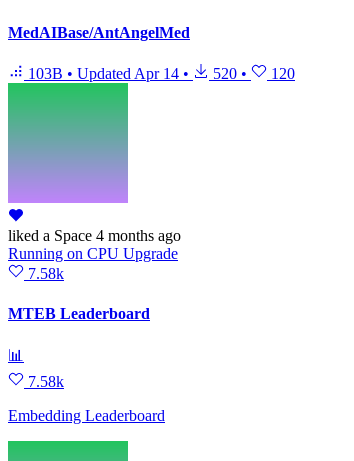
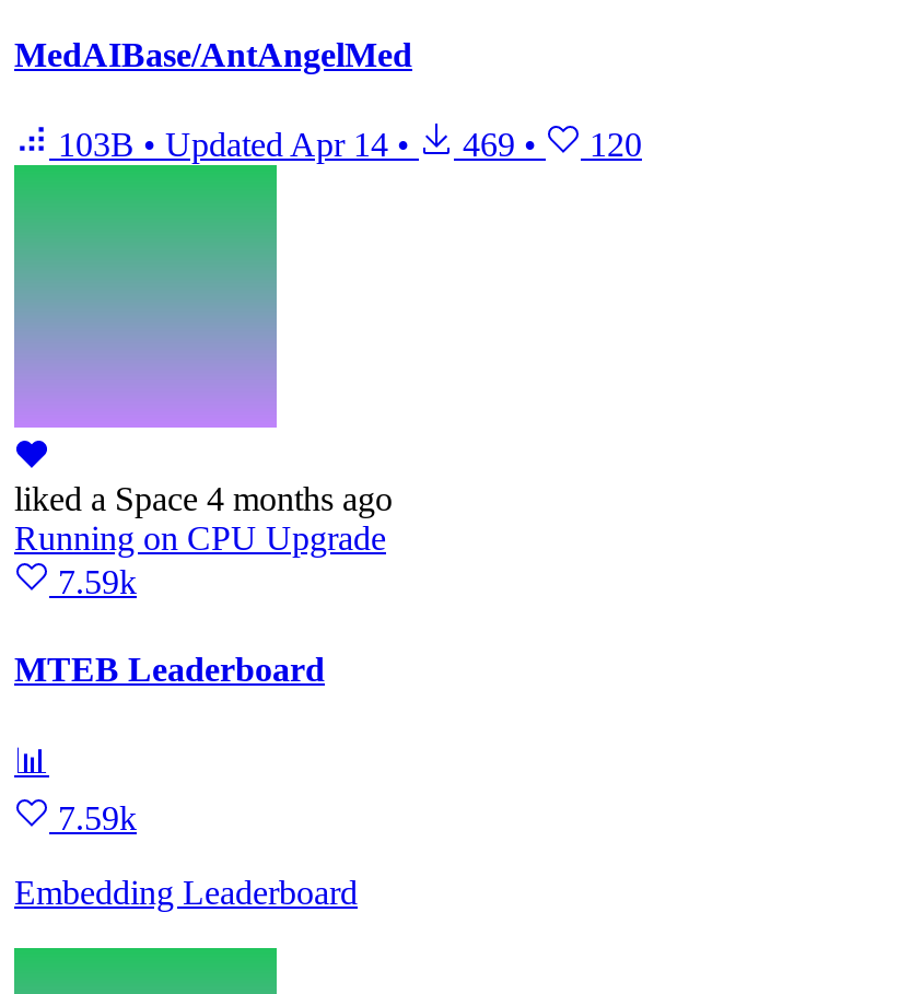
- 103B • Updated Apr 14 • 520 • 120
+ 103B • Updated Apr 14 • 469 • 120

- 7.58k
+ 7.59k

- 7.58k
+ 7.59k
